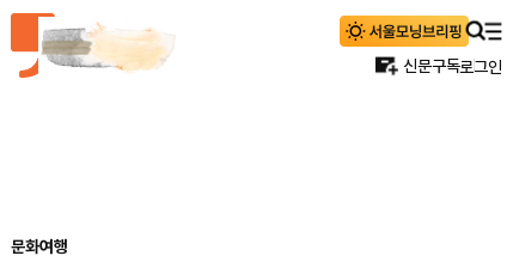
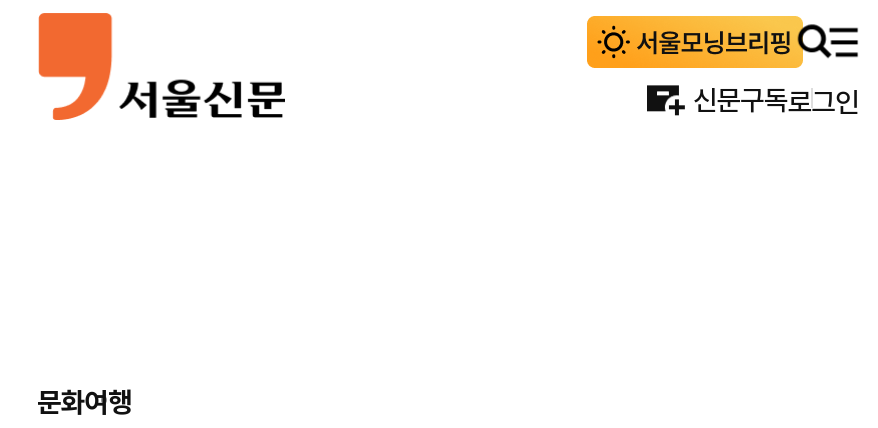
- [image]
+ [image]
